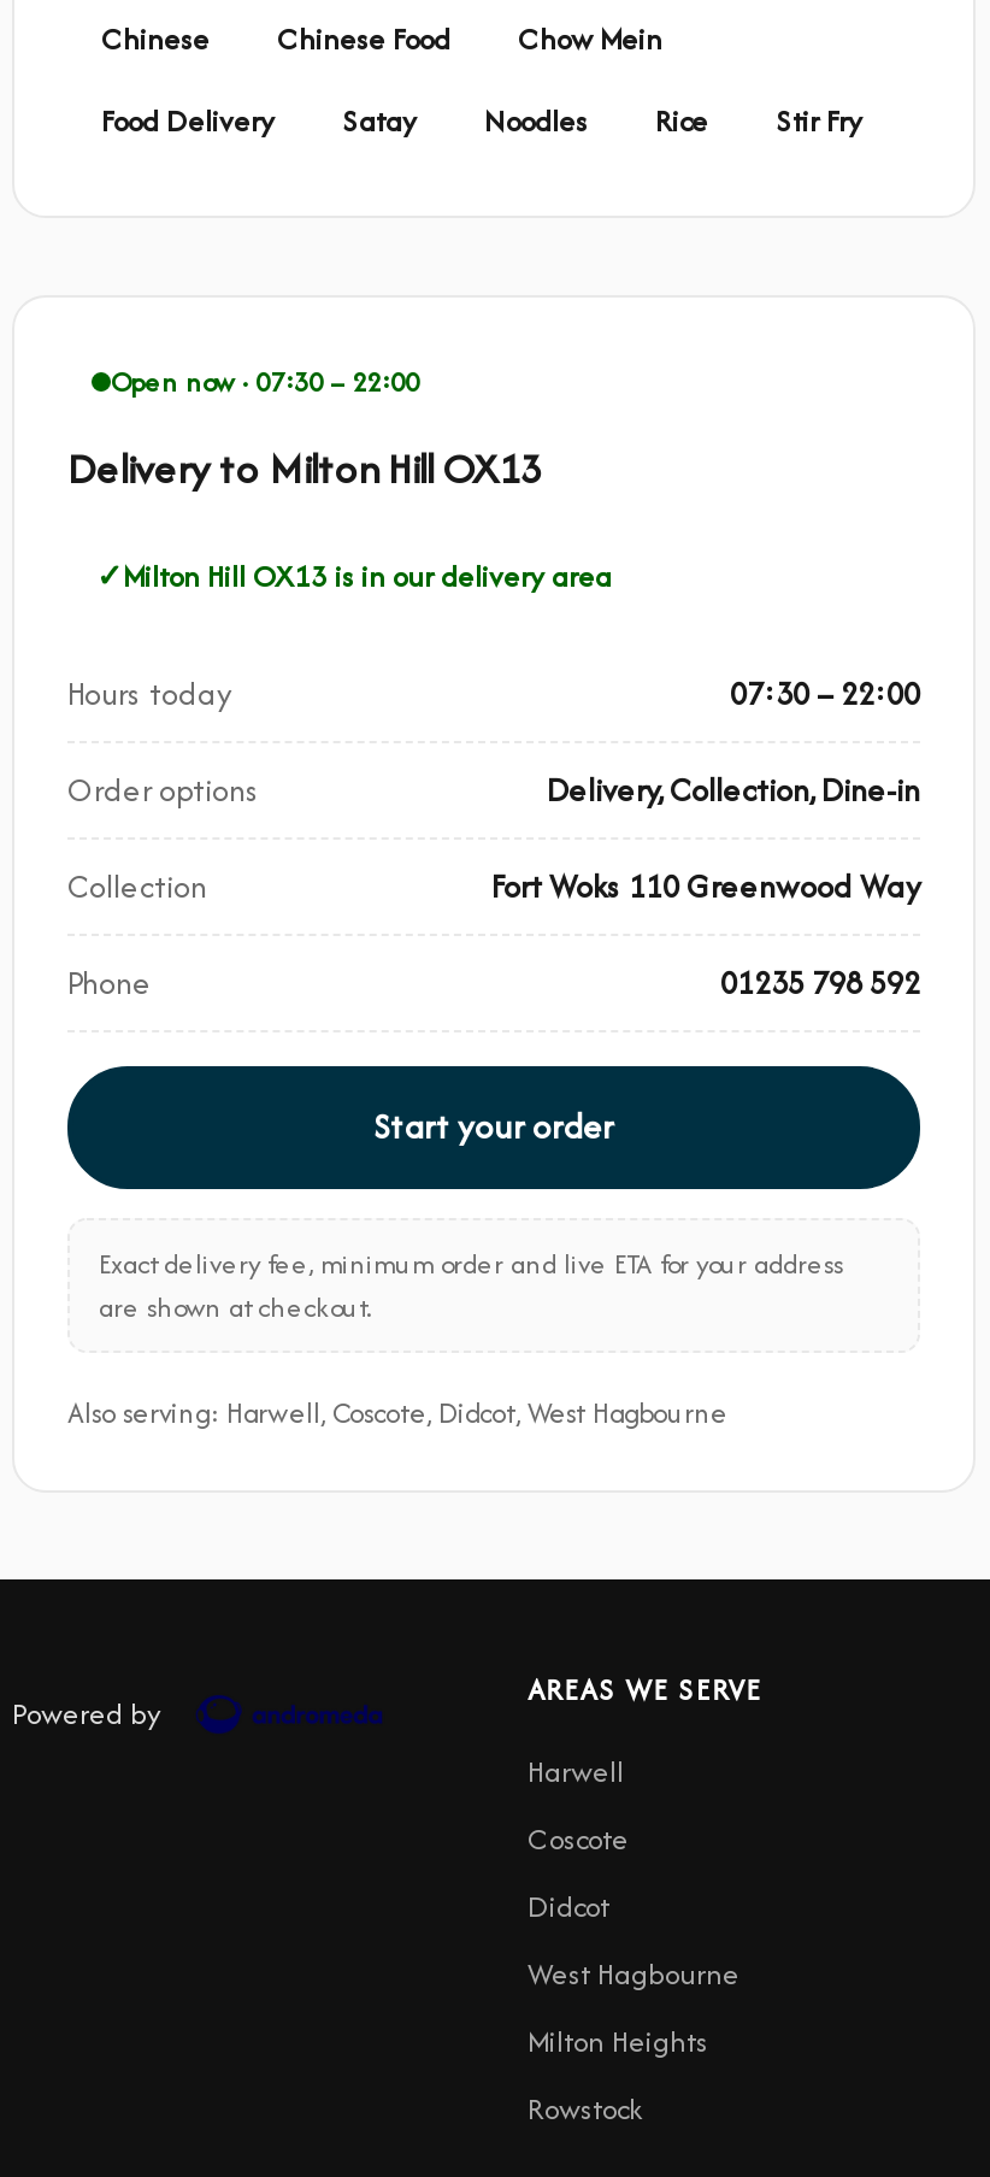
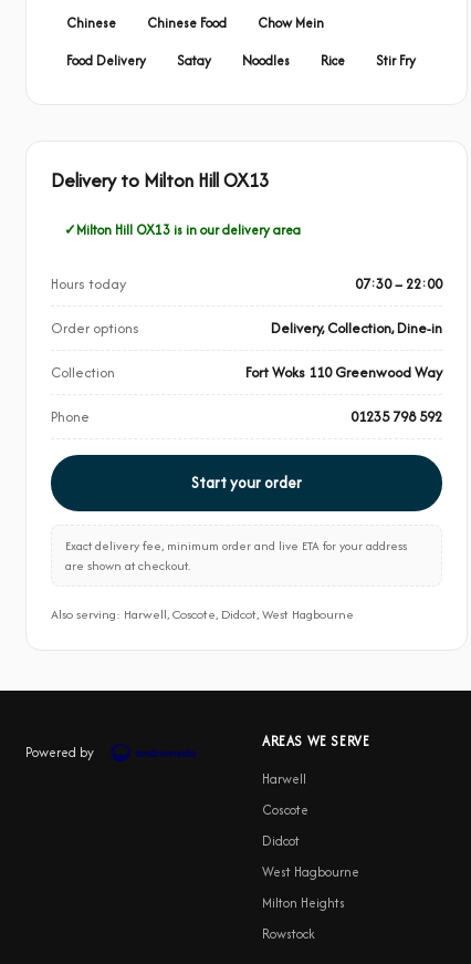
- Open now · 07:30 – 22:00
